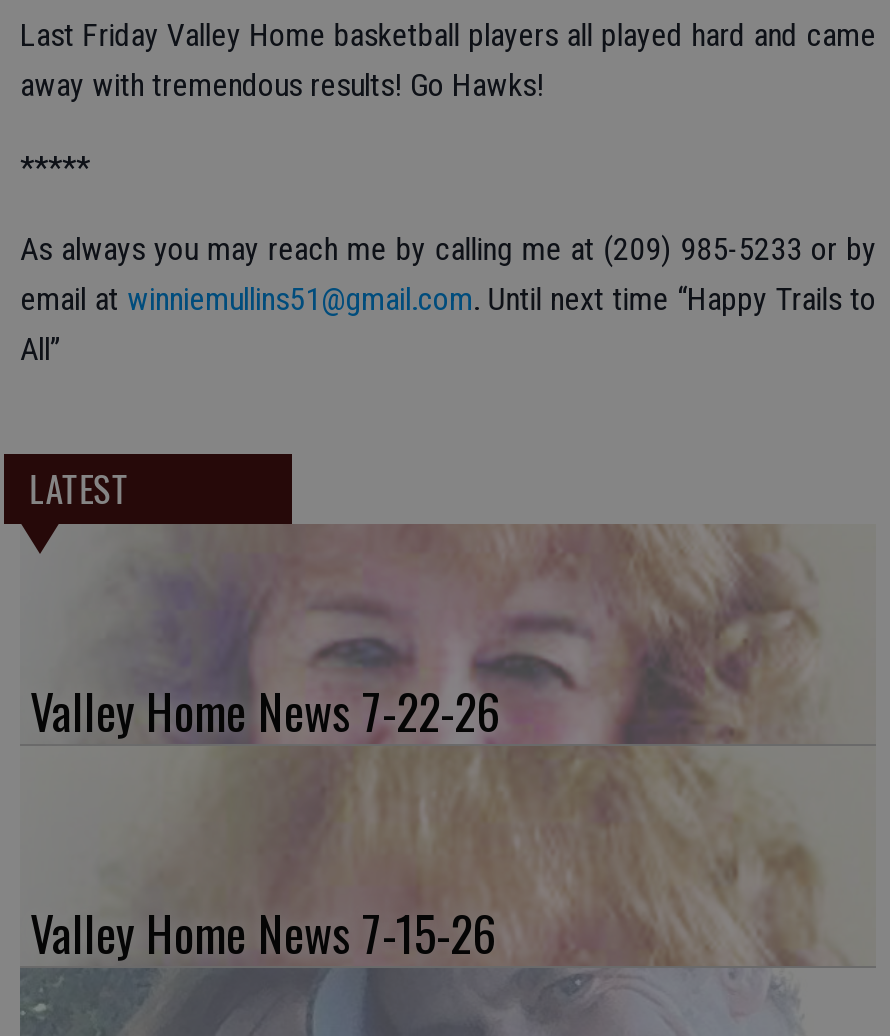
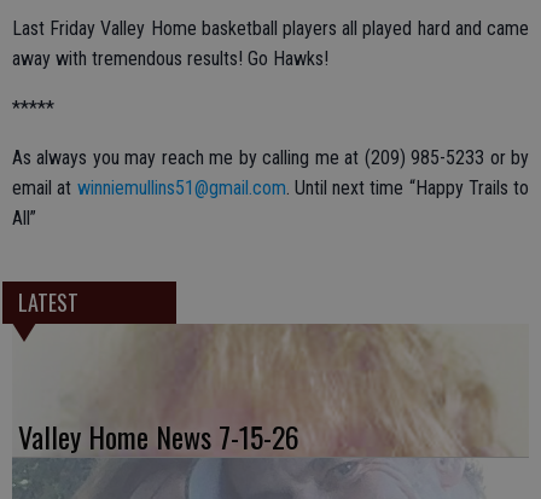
- Valley Home News 7-22-26
